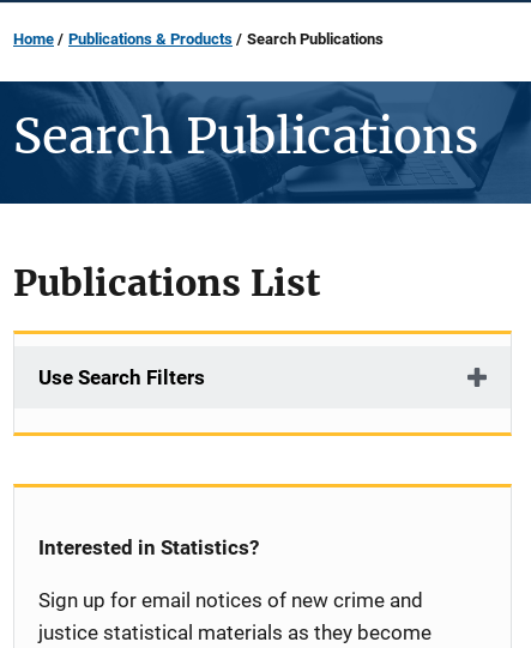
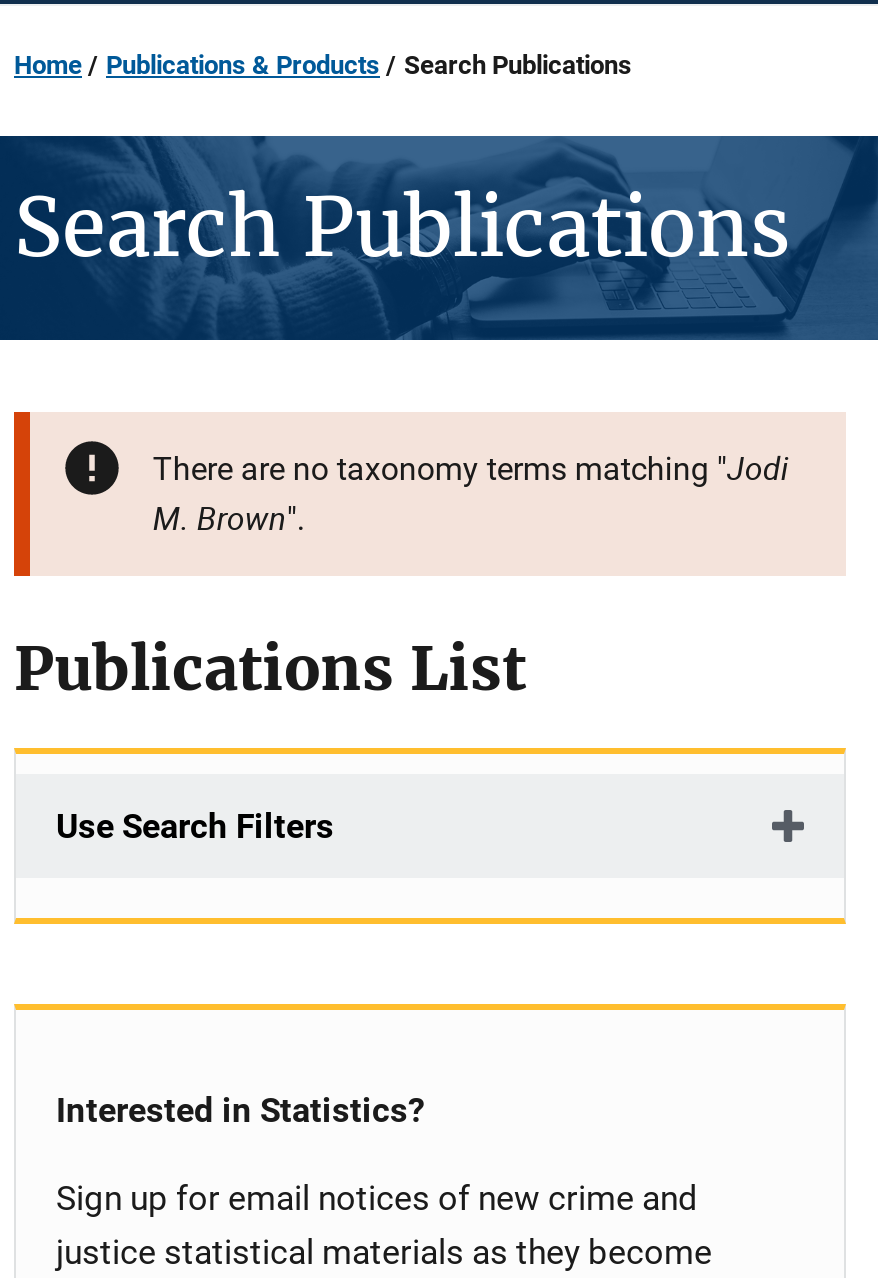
+ [image]
+ There are no taxonomy terms matching " Jodi
+ M. Brown".
